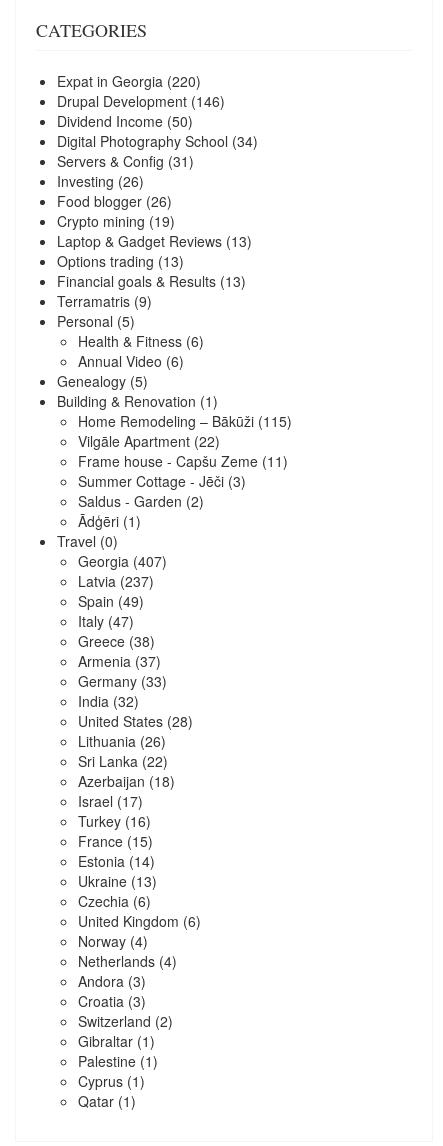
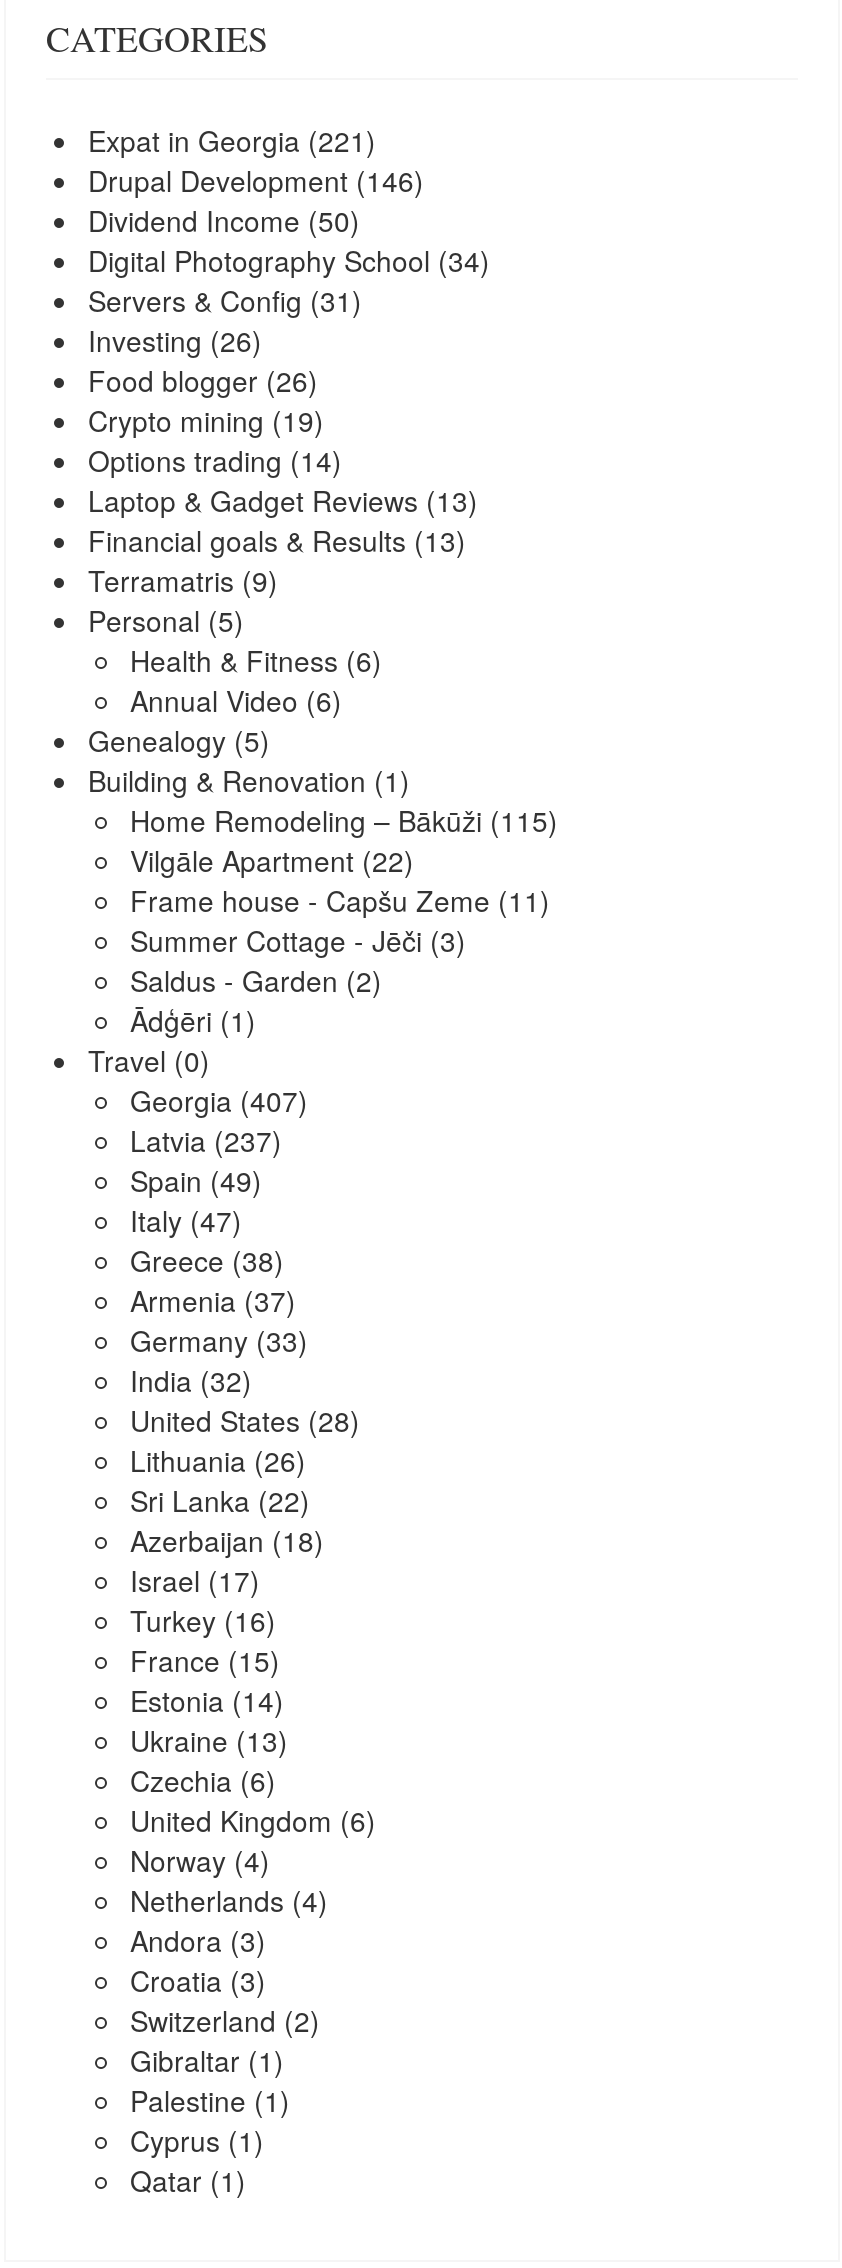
- Expat in Georgia (220)
+ Expat in Georgia (221)

+ Options trading (14)

moved down: Laptop & Gadget Reviews (13)

- Options trading (13)
